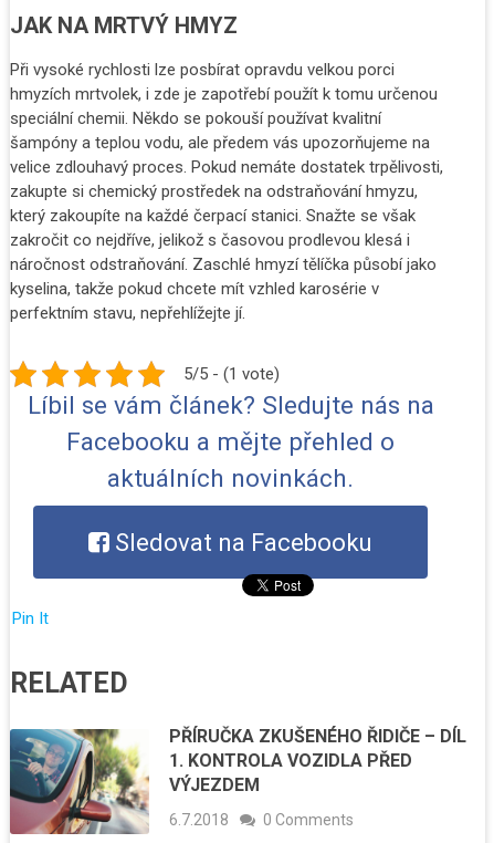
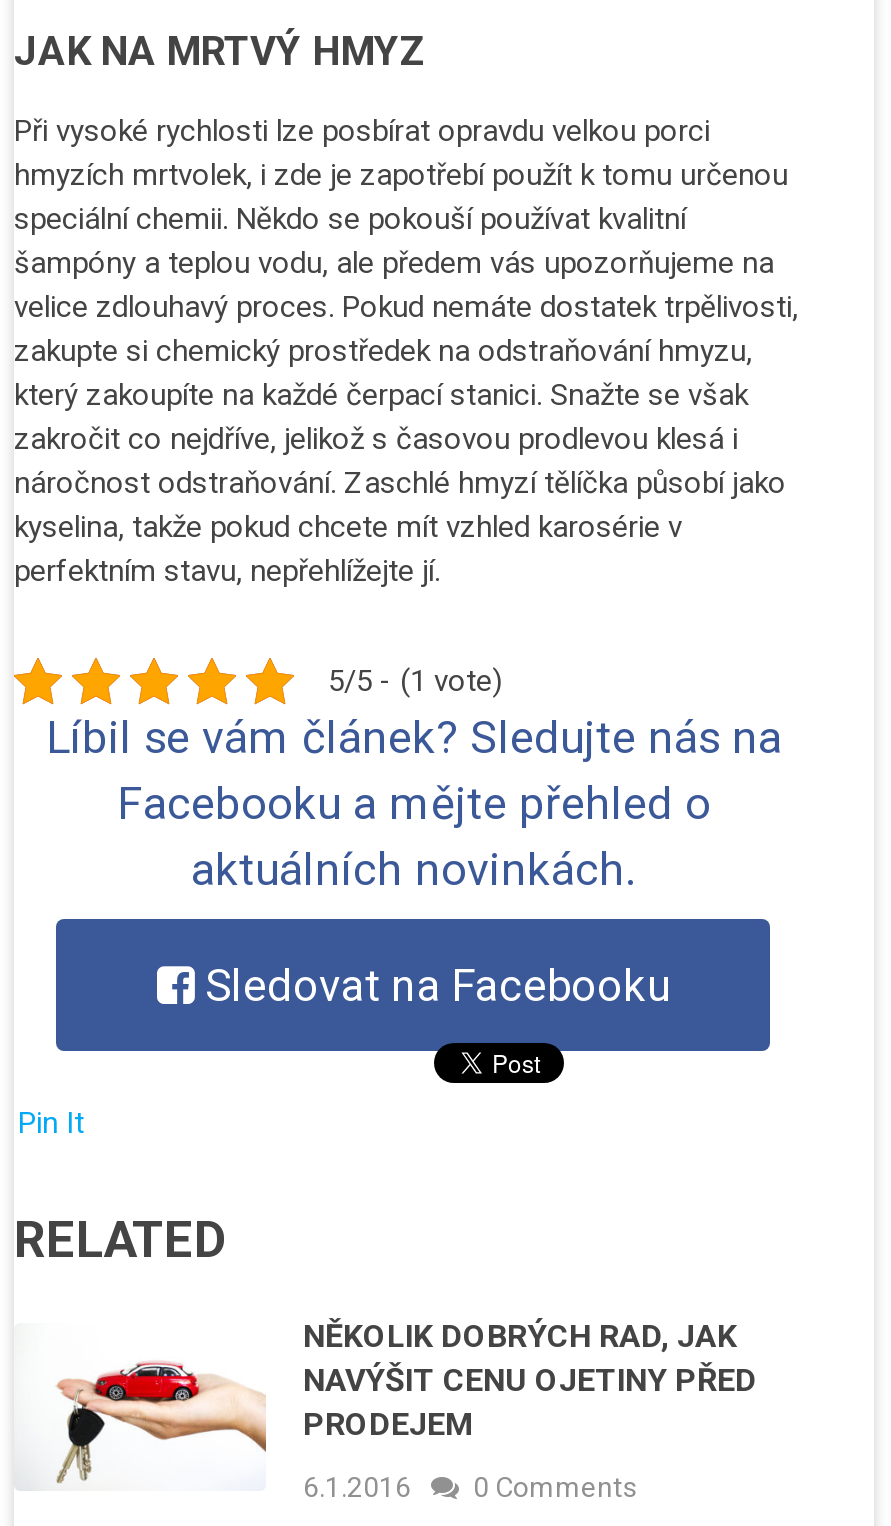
- [image]
- PŘÍRUČKA ZKUŠENÉHO ŘIDIČE – DÍL
- 1. KONTROLA VOZIDLA PŘED
- VÝJEZDEM
+ [image]
+ NĚKOLIK DOBRÝCH RAD, JAK
+ NAVÝŠIT CENU OJETINY PŘED
+ PRODEJEM

- 6.7.2018 0 Comments
+ 6.1.2016 0 Comments
